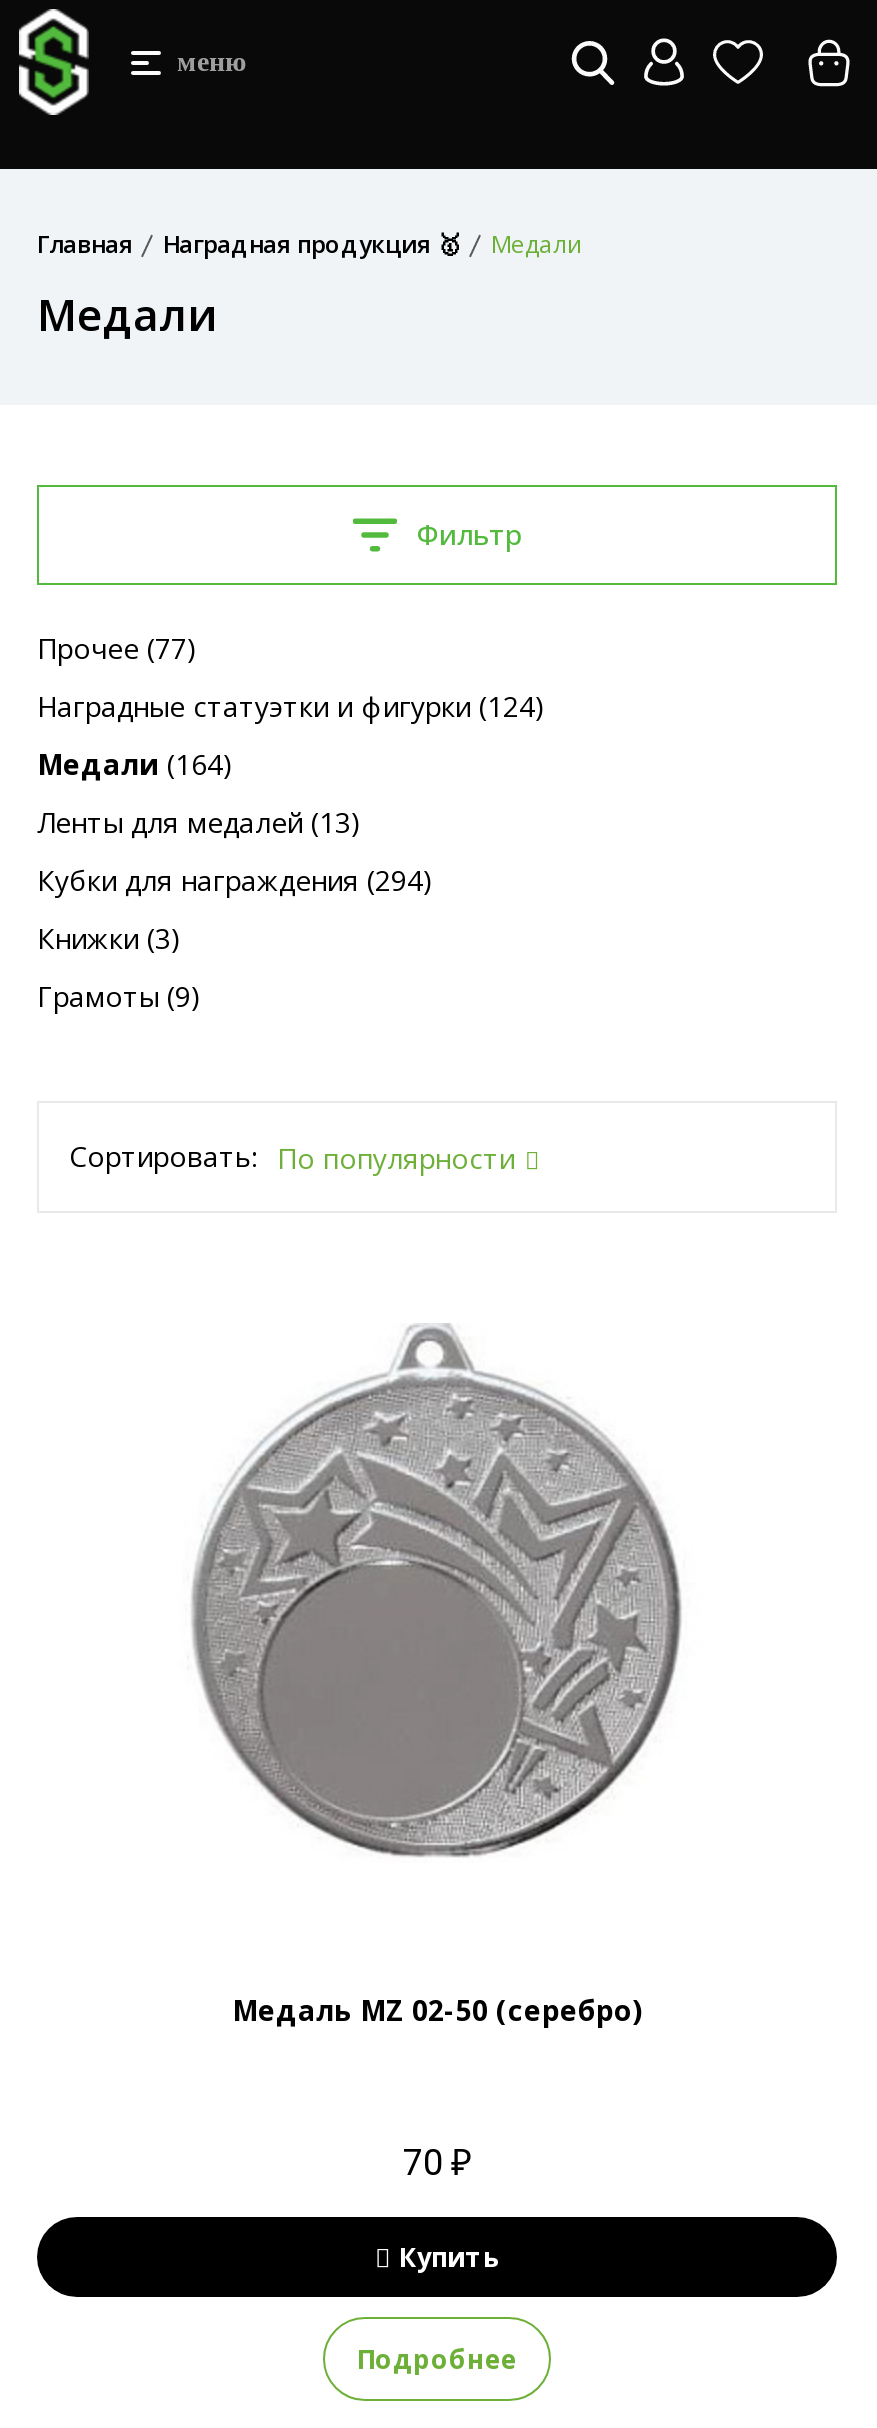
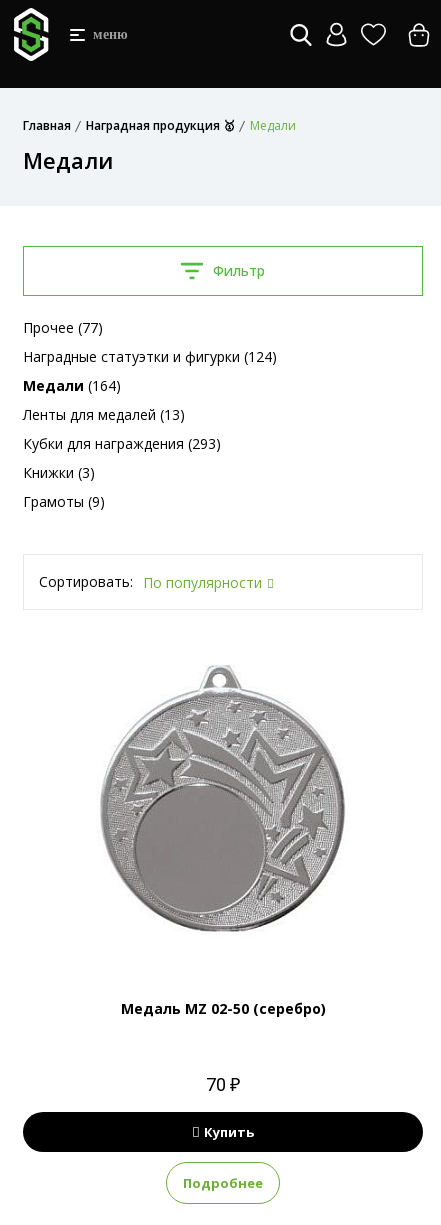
- Кубки для награждения (294)
+ Кубки для награждения (293)
